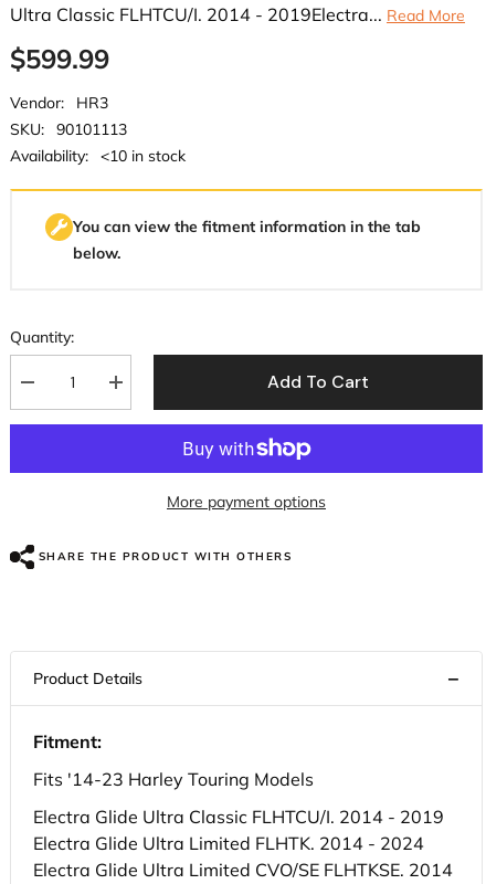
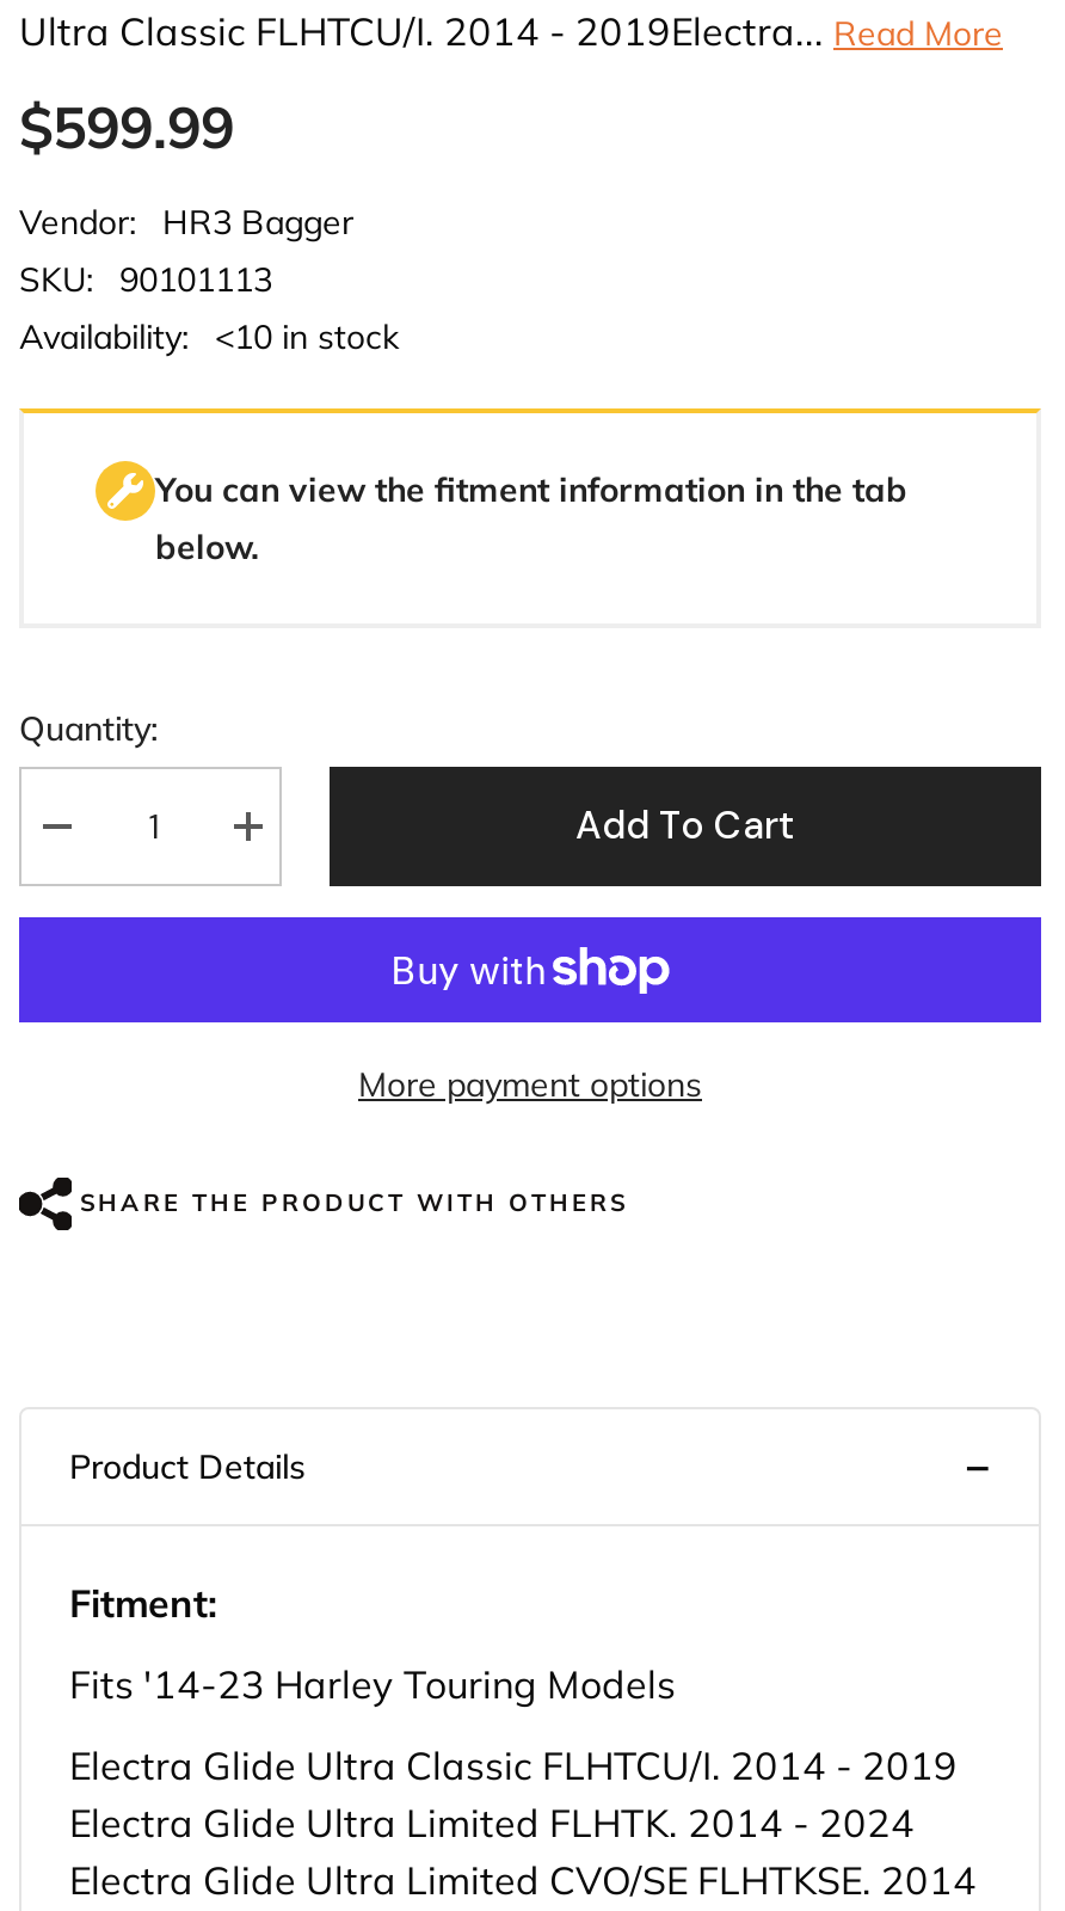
- Vendor: HR3
+ Vendor: HR3 Bagger
